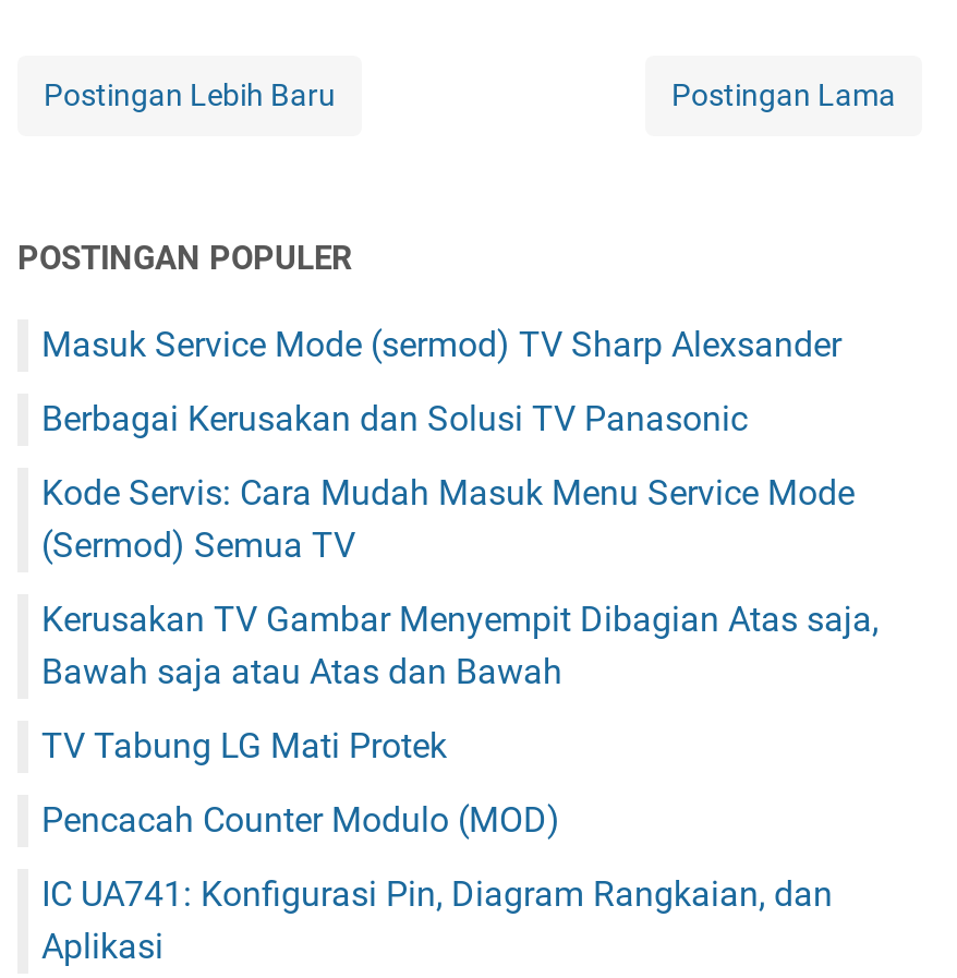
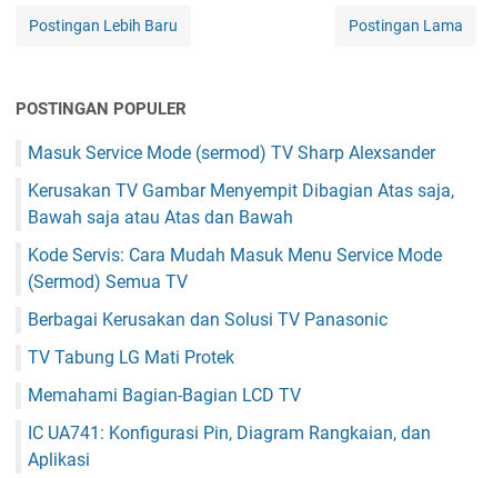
moved down: Kode Servis: Cara Mudah Masuk Menu Service Mode | (Sermod) Semua TV | Berbagai Kerusakan dan Solusi TV Panasonic

moved up: Kerusakan TV Gambar Menyempit Dibagian Atas saja, | Bawah saja atau Atas dan Bawah

- Pencacah Counter Modulo (MOD)
+ Memahami Bagian-Bagian LCD TV
